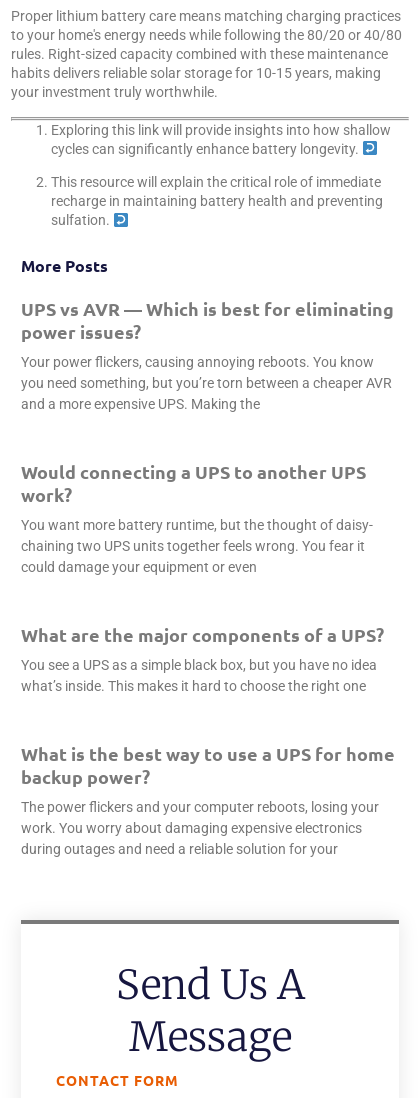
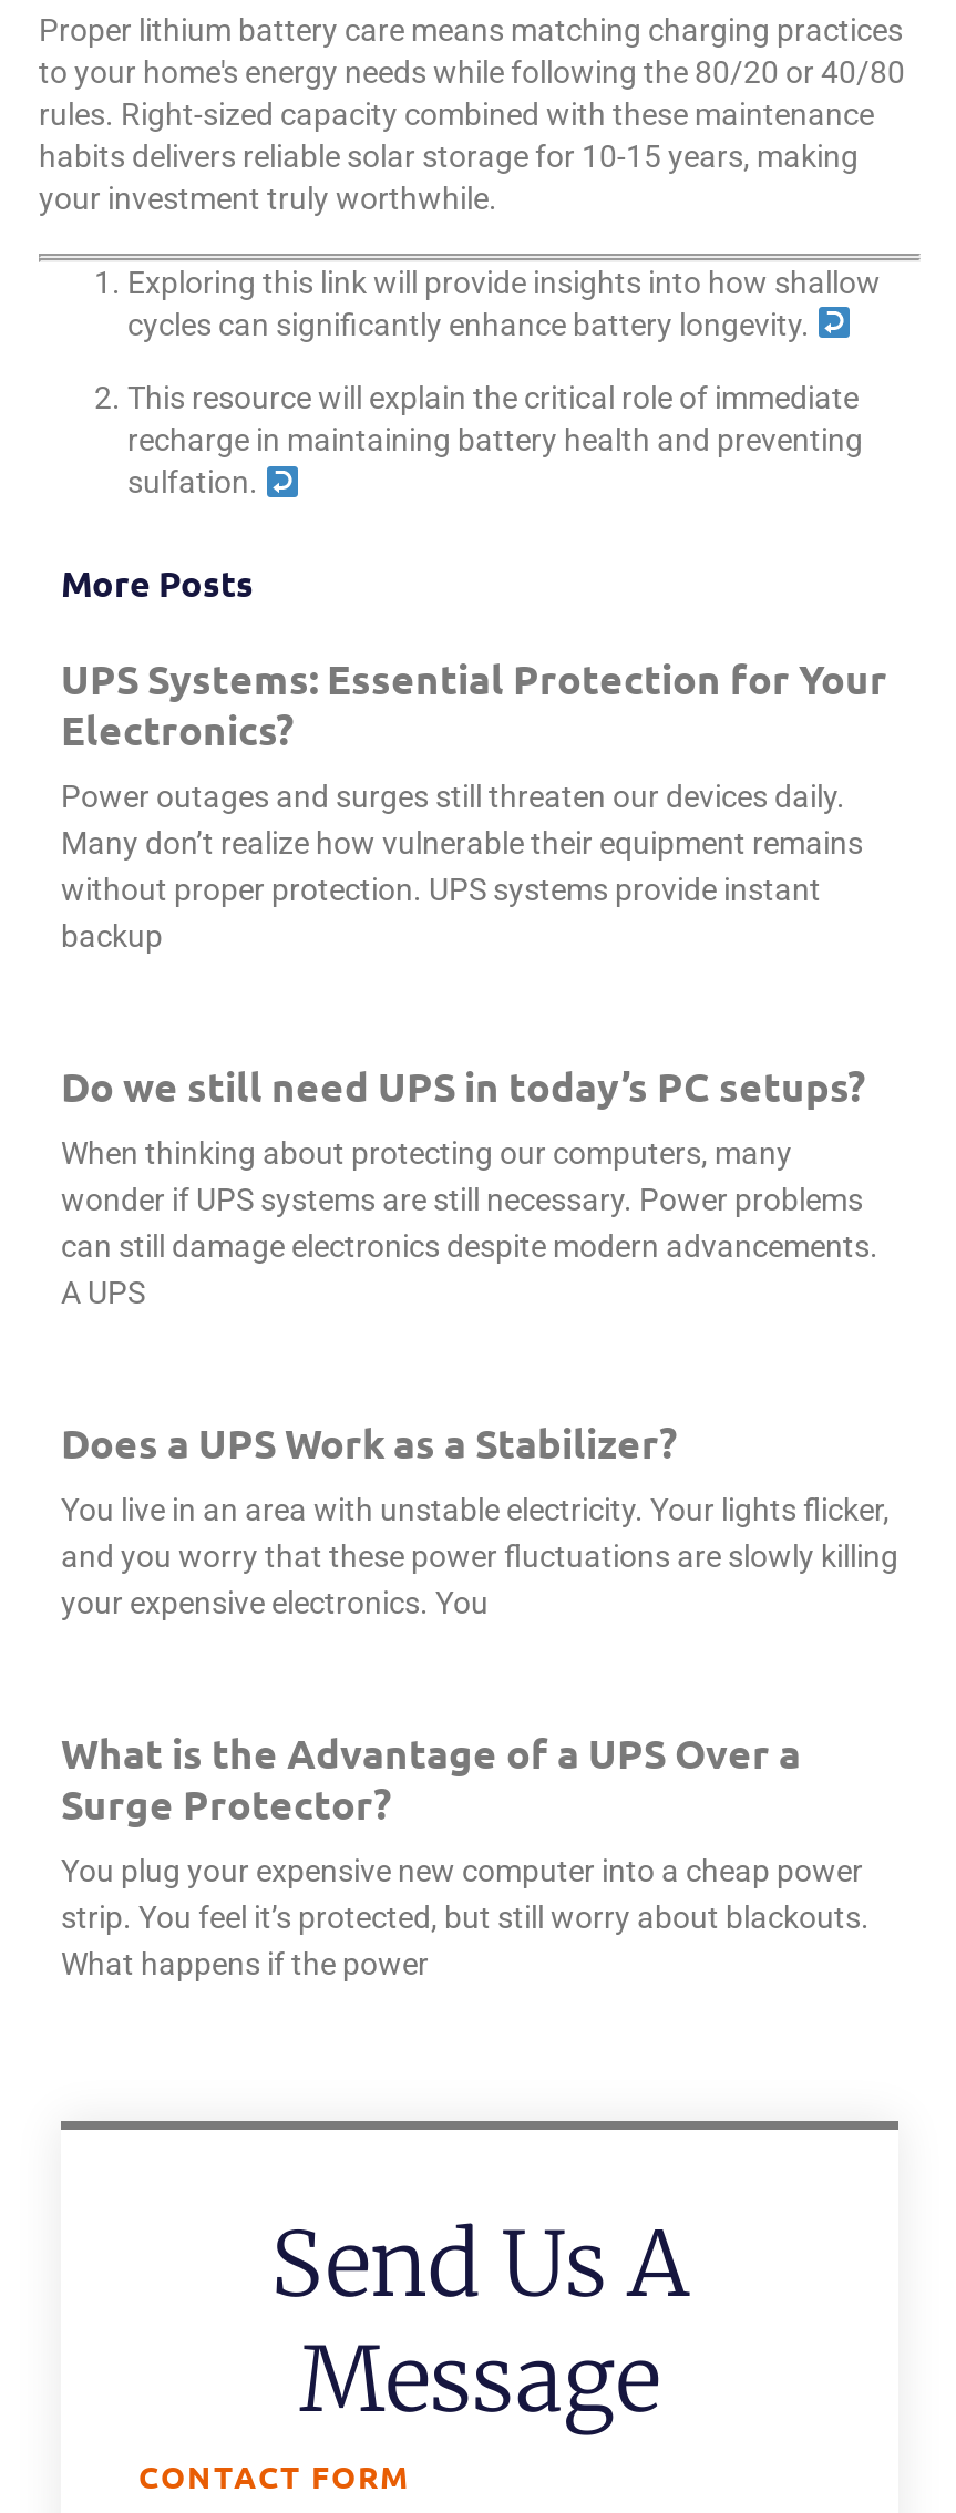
- UPS vs AVR — Which is best for eliminating
- power issues?
+ UPS Systems: Essential Protection for Your
+ Electronics?

- Your power flickers, causing annoying reboots. You know
- you need something, but you’re torn between a cheaper AVR
- and a more expensive UPS. Making the
+ Power outages and surges still threaten our devices daily.
+ Many don’t realize how vulnerable their equipment remains
+ without proper protection. UPS systems provide instant
+ backup

- Would connecting a UPS to another UPS
- work?
+ Do we still need UPS in today’s PC setups?

- You want more battery runtime, but the thought of daisy-
- chaining two UPS units together feels wrong. You fear it
- could damage your equipment or even
+ When thinking about protecting our computers, many
+ wonder if UPS systems are still necessary. Power problems
+ can still damage electronics despite modern advancements.
+ A UPS

- What are the major components of a UPS?
+ Does a UPS Work as a Stabilizer?

- You see a UPS as a simple black box, but you have no idea
- what’s inside. This makes it hard to choose the right one
+ You live in an area with unstable electricity. Your lights flicker,
+ and you worry that these power fluctuations are slowly killing
+ your expensive electronics. You

- What is the best way to use a UPS for home
- backup power?
+ What is the Advantage of a UPS Over a
+ Surge Protector?

- The power flickers and your computer reboots, losing your
- work. You worry about damaging expensive electronics
- during outages and need a reliable solution for your
+ You plug your expensive new computer into a cheap power
+ strip. You feel it’s protected, but still worry about blackouts.
+ What happens if the power
